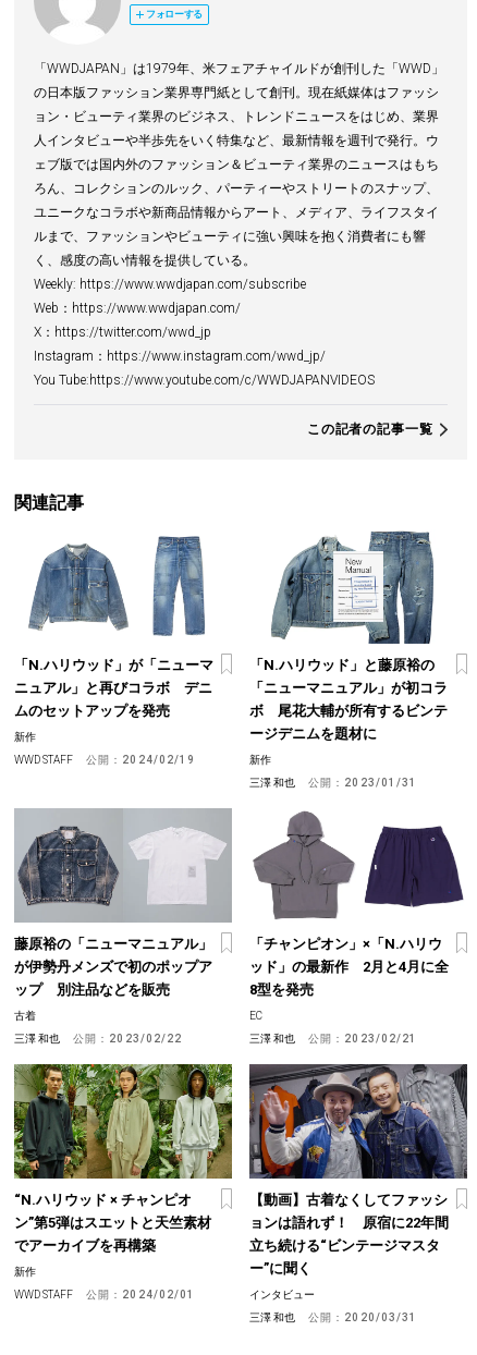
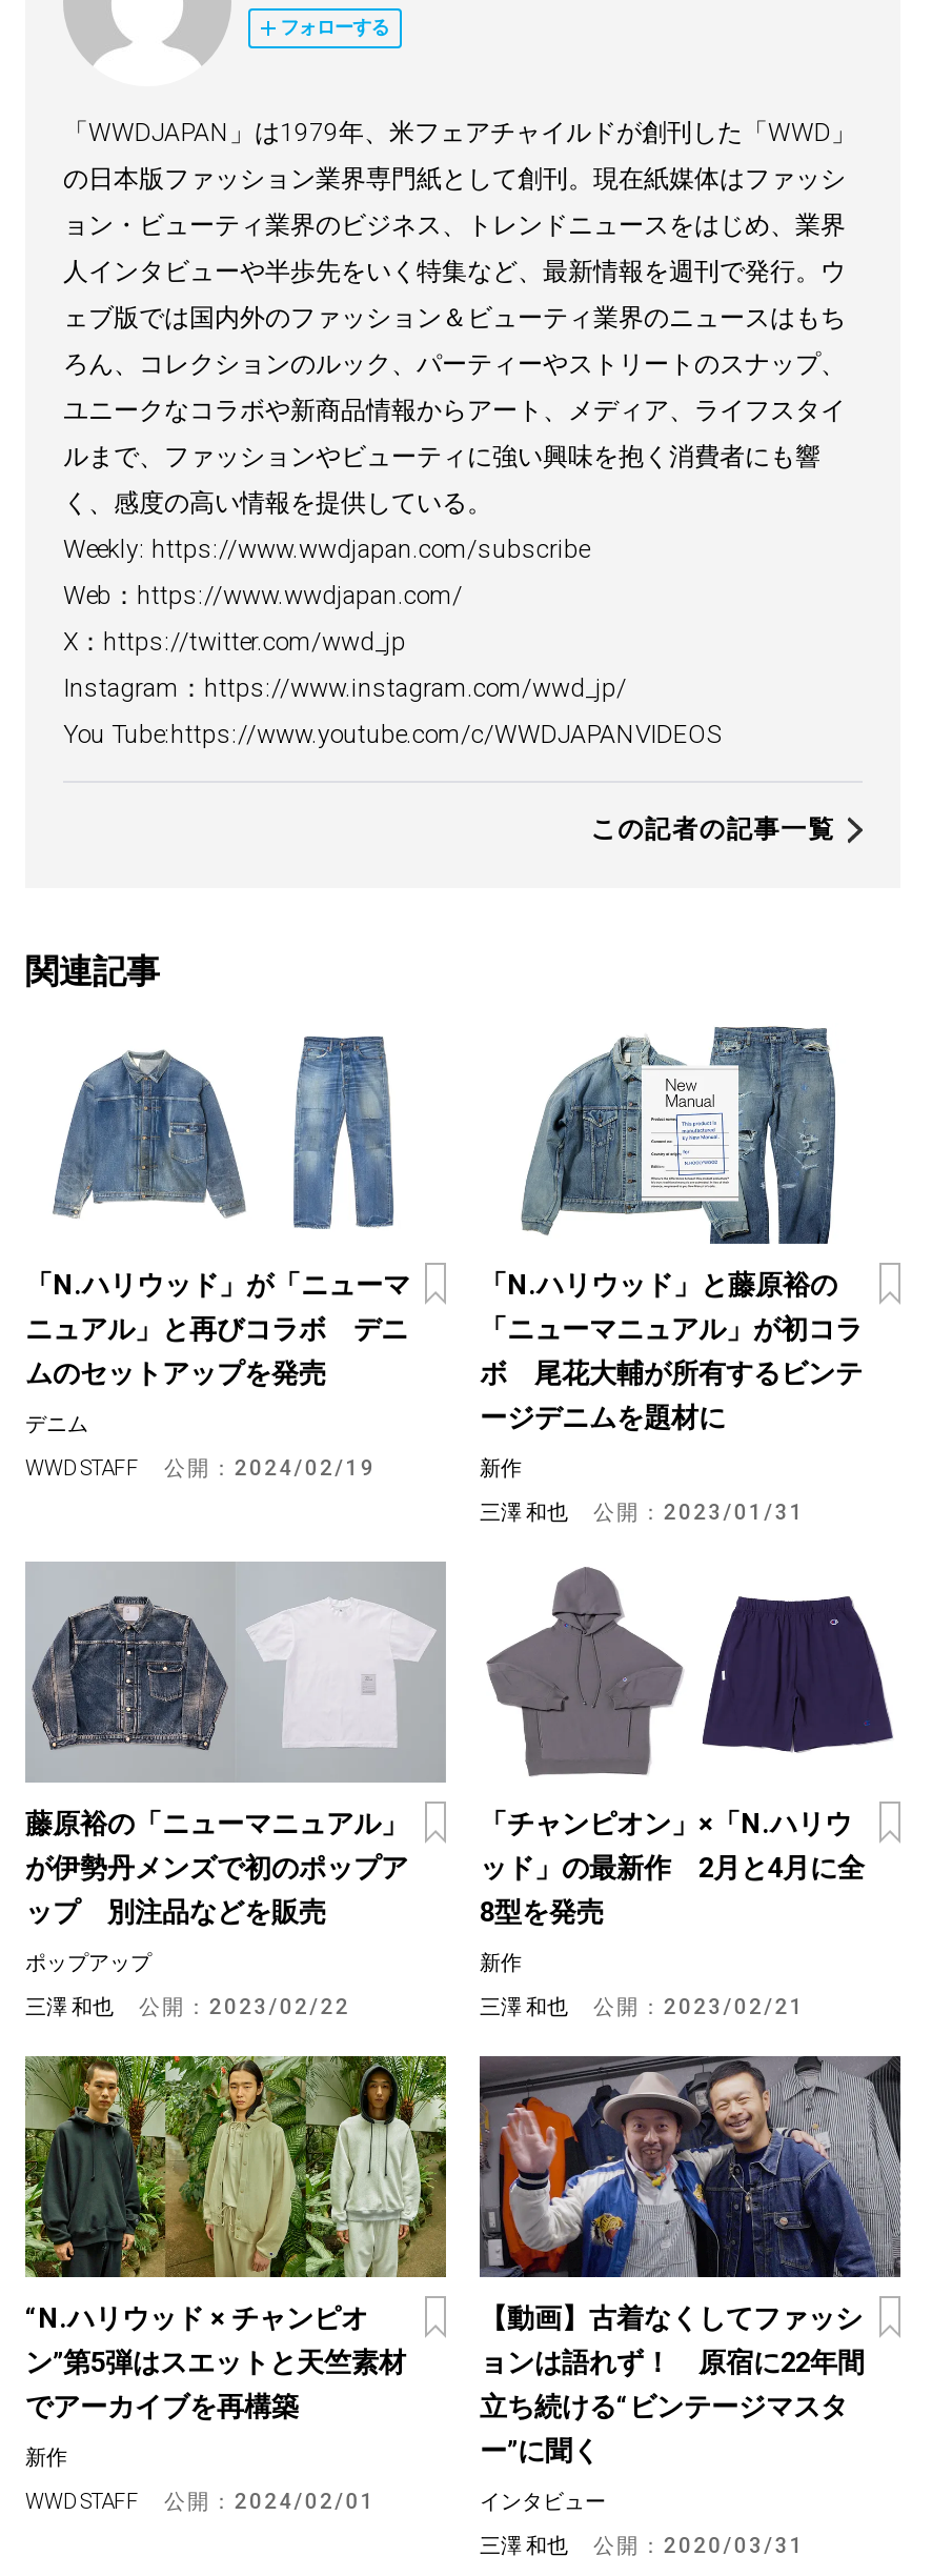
- 新作
+ デニム

- 古着
+ ポップアップ

- EC
+ 新作
